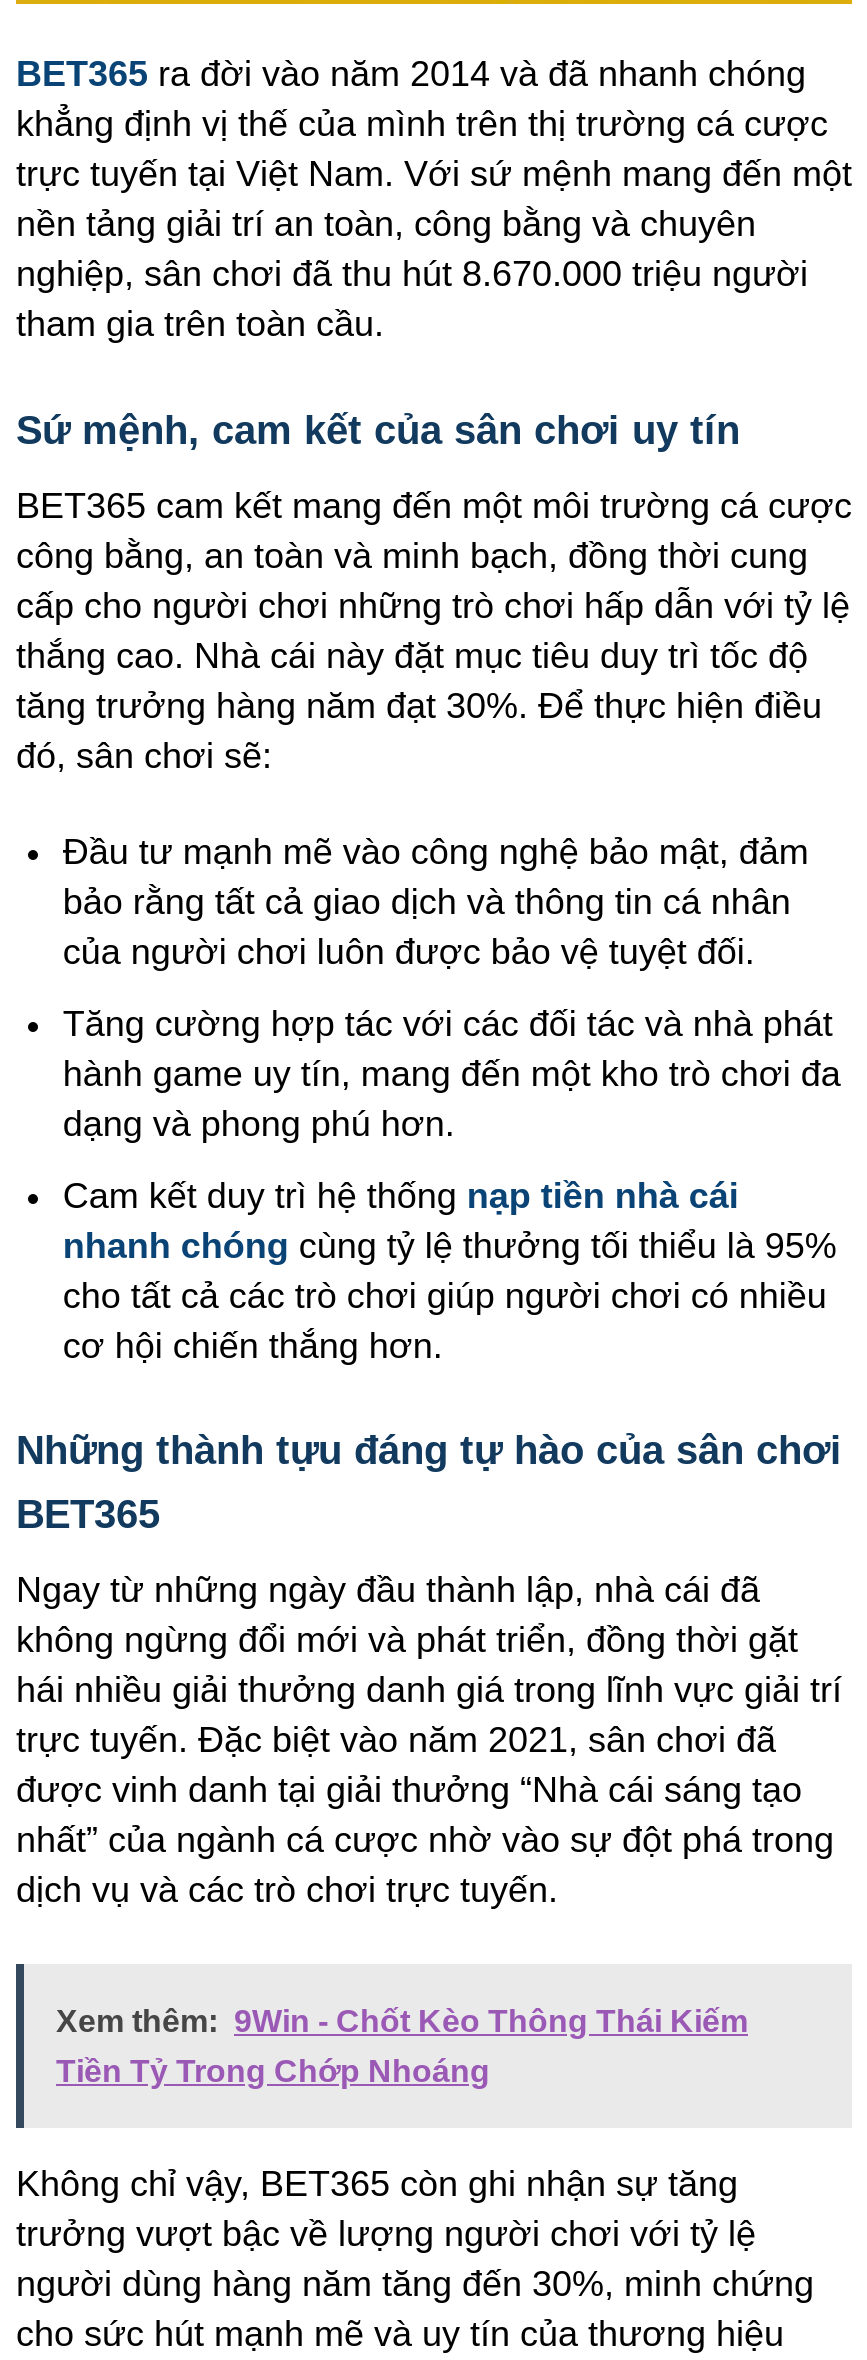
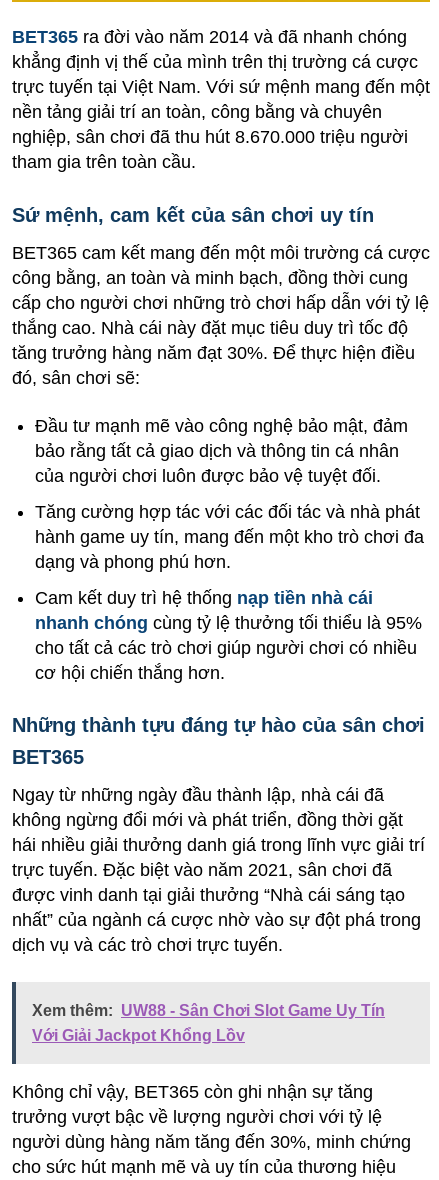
- Xem thêm: 9Win - Chốt Kèo Thông Thái Kiếm
+ Xem thêm: UW88 - Sân Chơi Slot Game Uy Tín

- Tiền Tỷ Trong Chớp Nhoáng
+ Với Giải Jackpot Khổng Lồv
